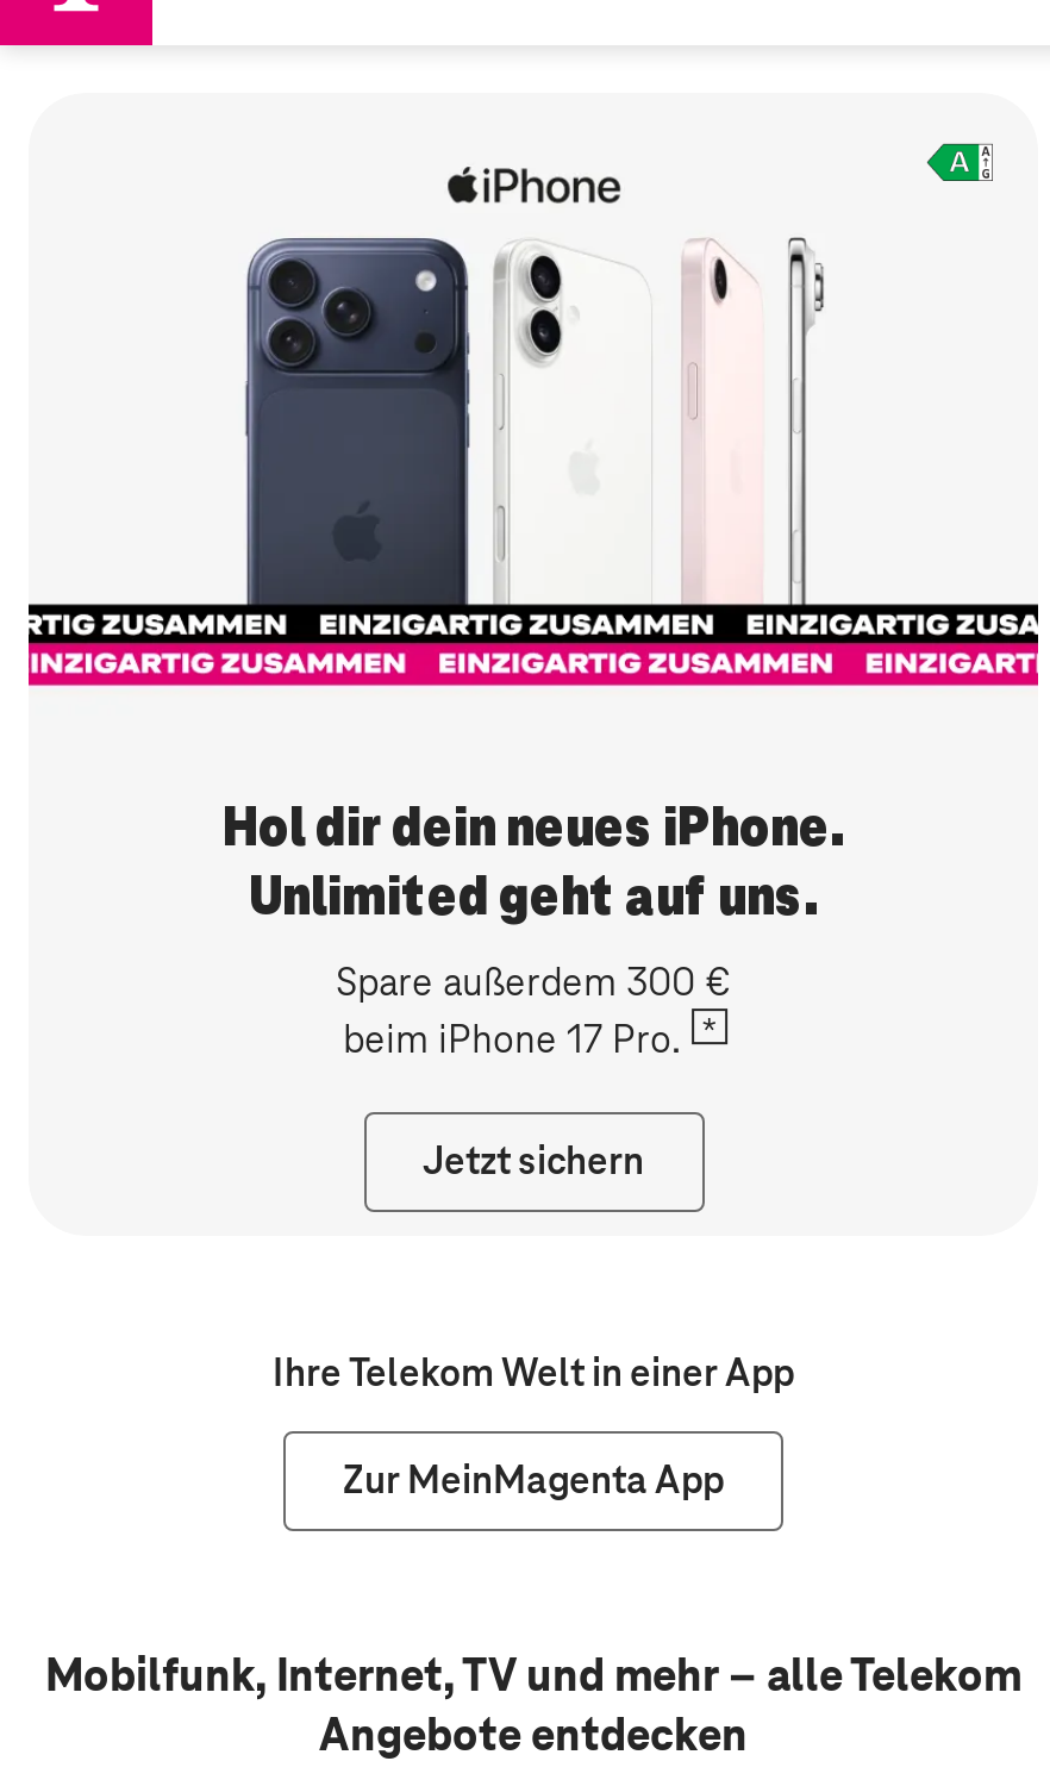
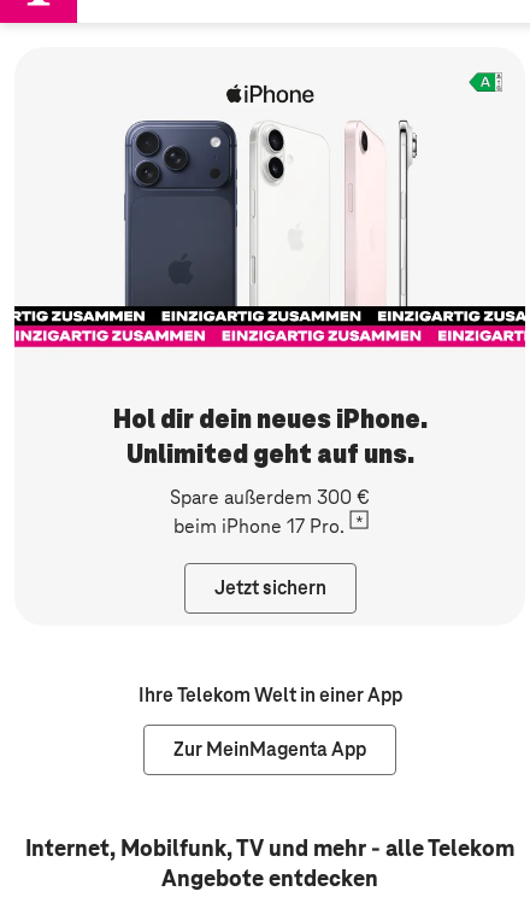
- Mobilfunk, Internet, TV und mehr – alle Telekom
+ Internet, Mobilfunk, TV und mehr - alle Telekom
